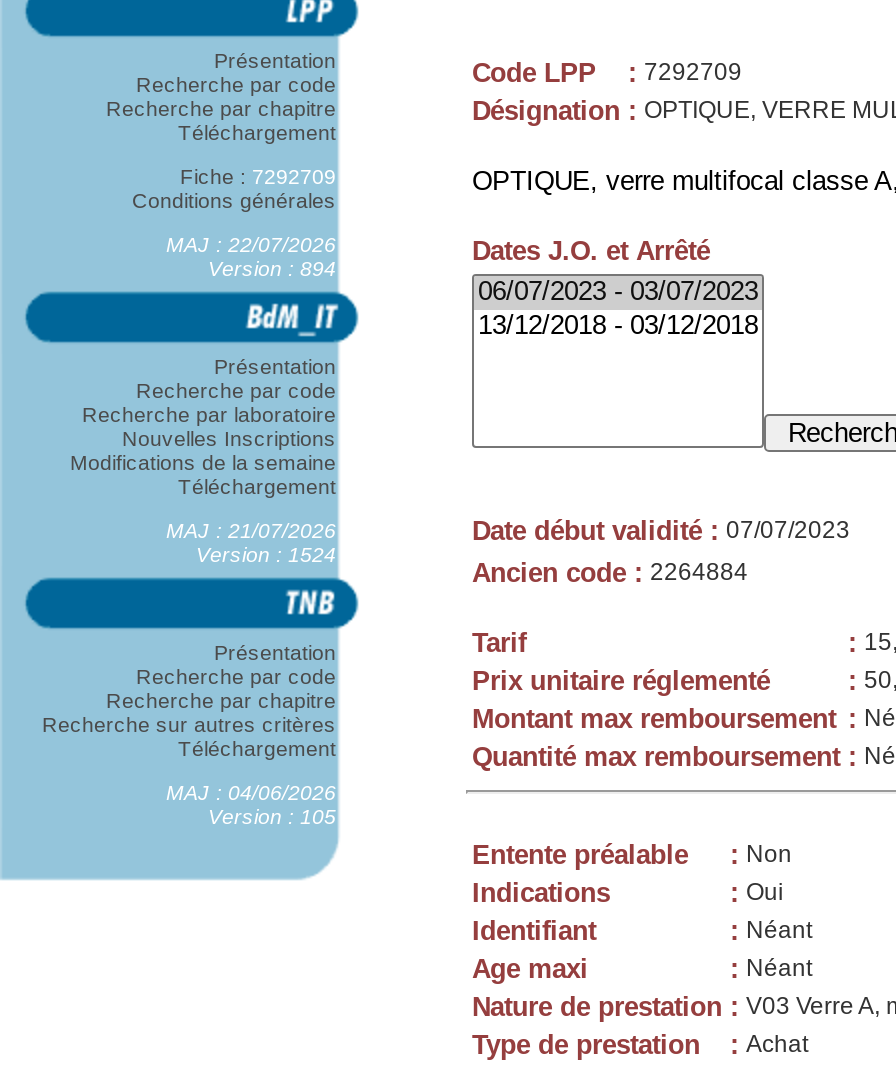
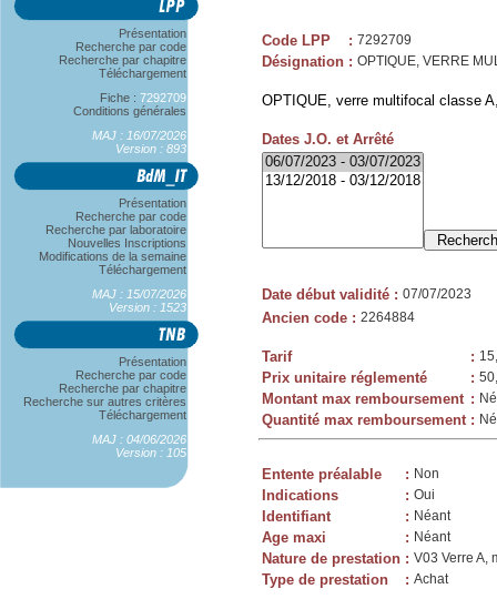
- MAJ : 22/07/2026
+ MAJ : 16/07/2026

- Version : 894
+ Version : 893

- MAJ : 21/07/2026
+ MAJ : 15/07/2026

- Version : 1524
+ Version : 1523
